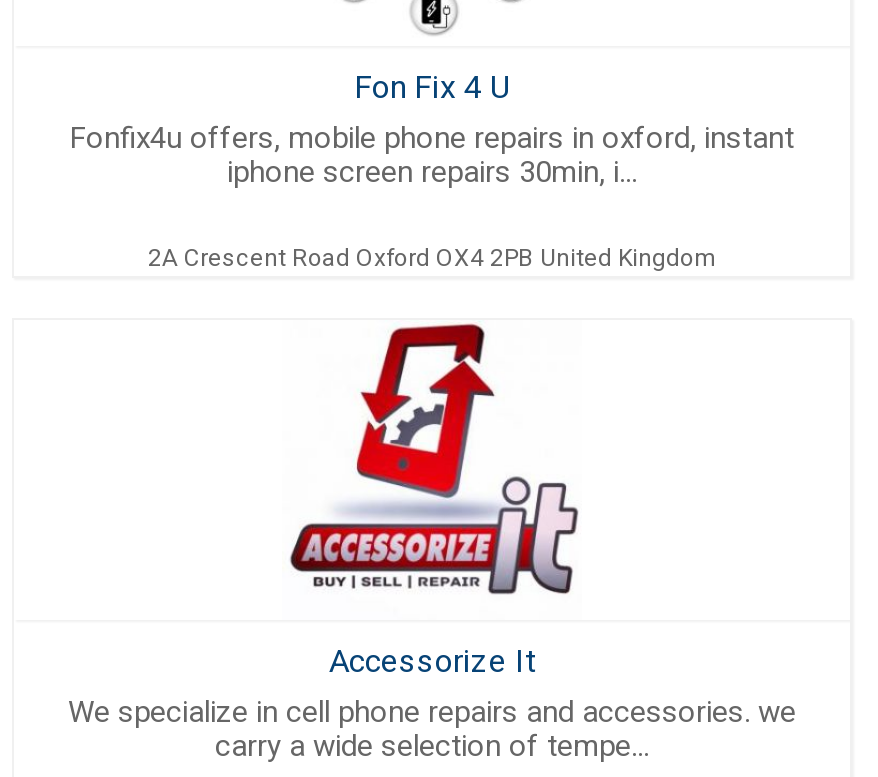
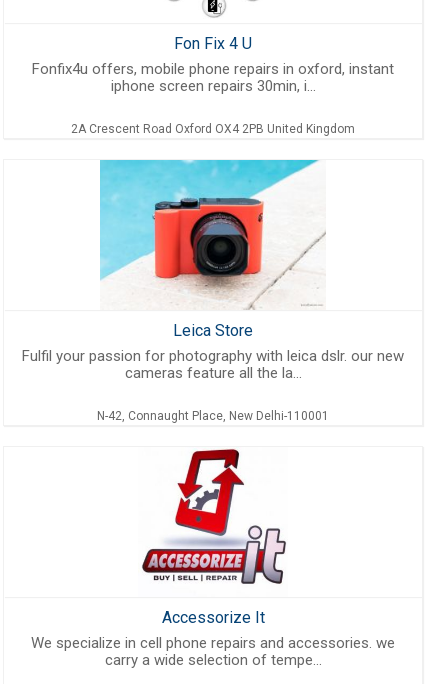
+ [image]
+ Leica Store
+ Fulfil your passion for photography with leica dslr. our new
+ cameras feature all the la...
+ N-42, Connaught Place, New Delhi-110001
